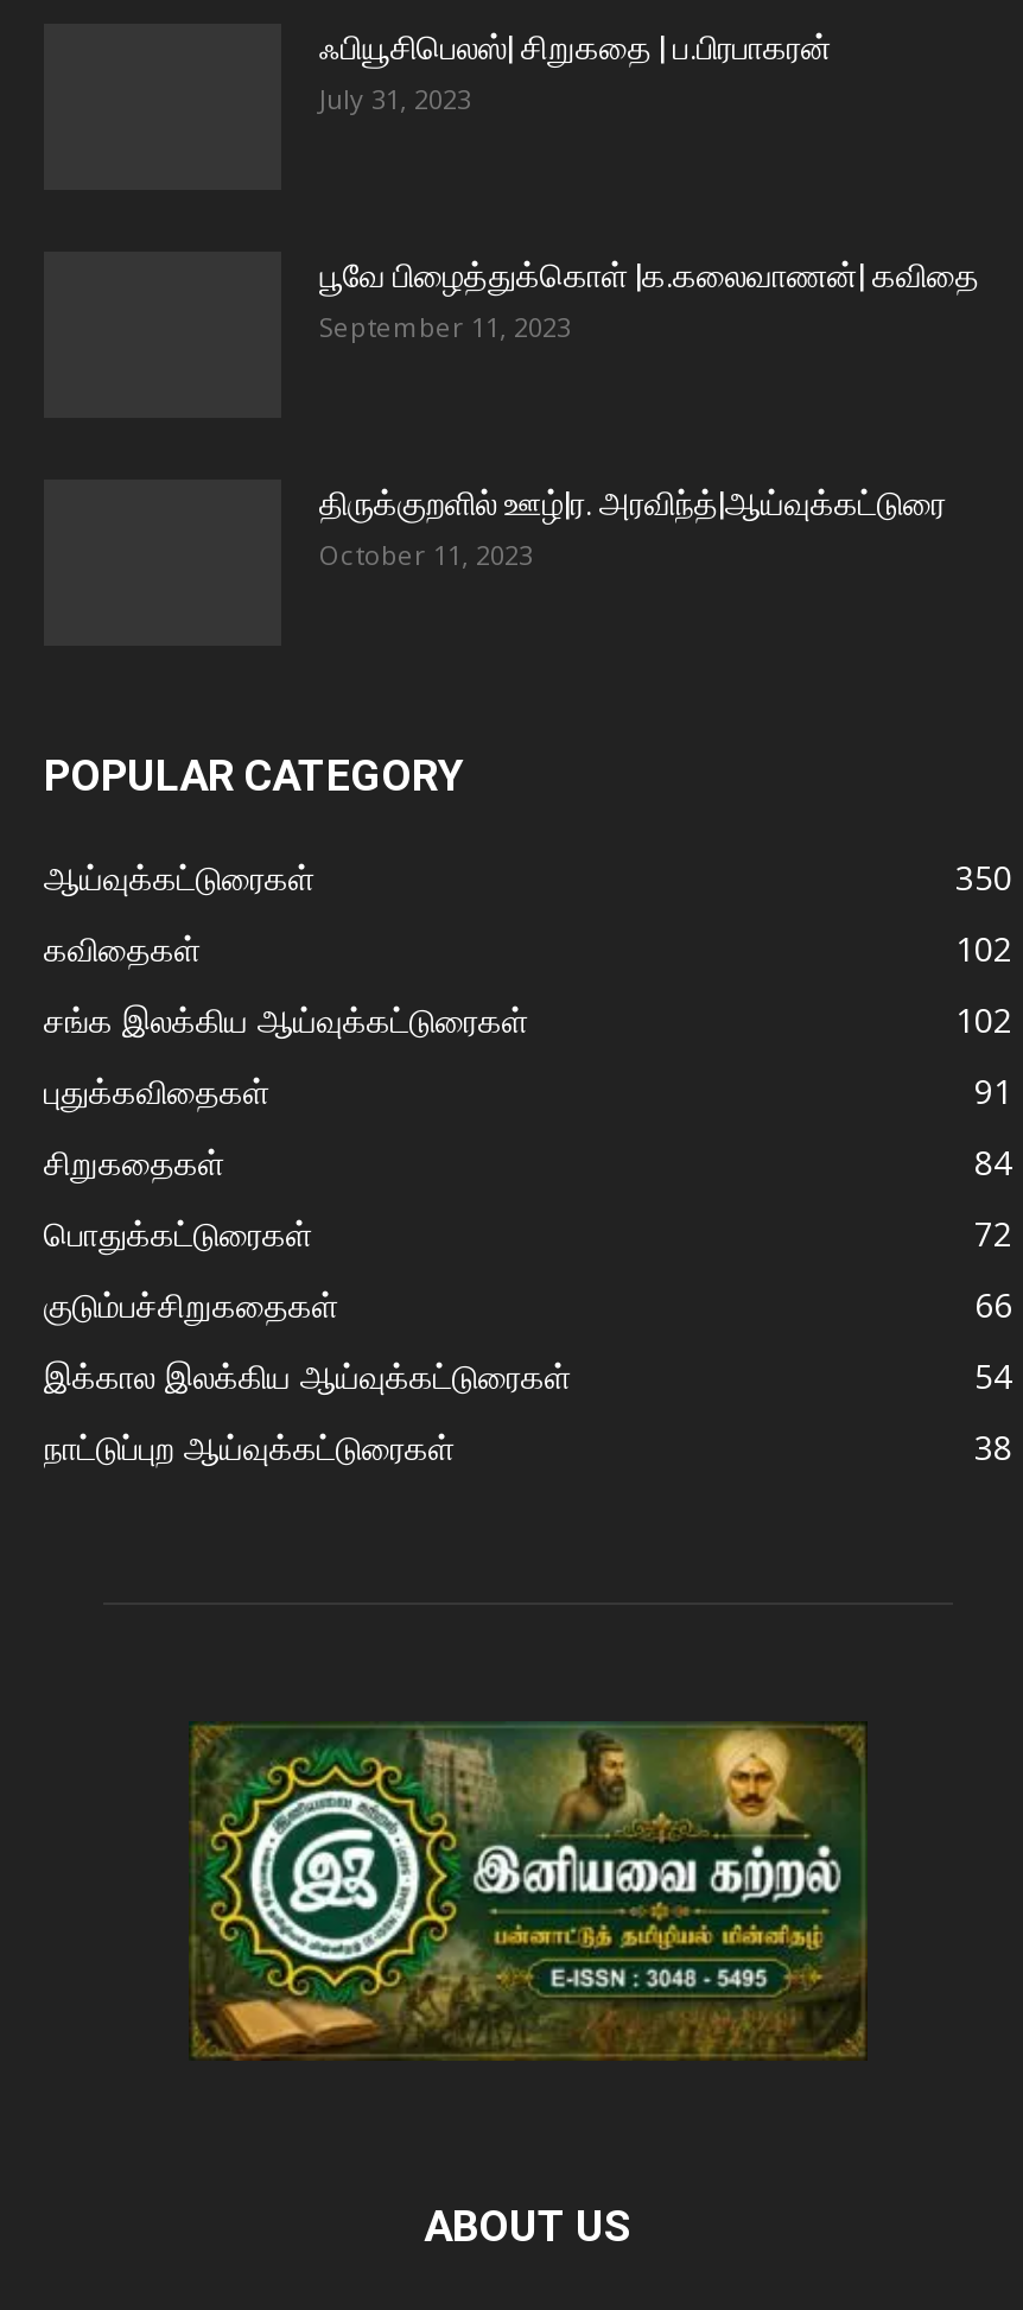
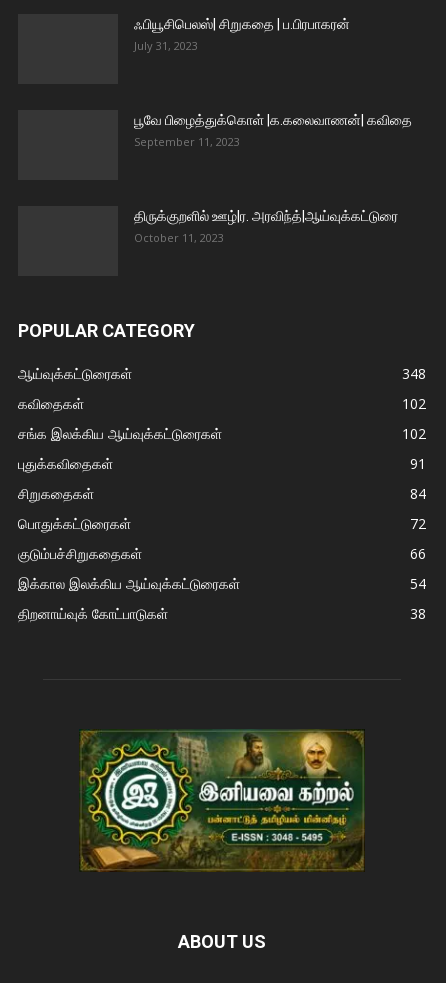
- 350
+ 348

- நாட்டுப்புற ஆய்வுக்கட்டுரைகள்
+ திறனாய்வுக் கோட்பாடுகள்
